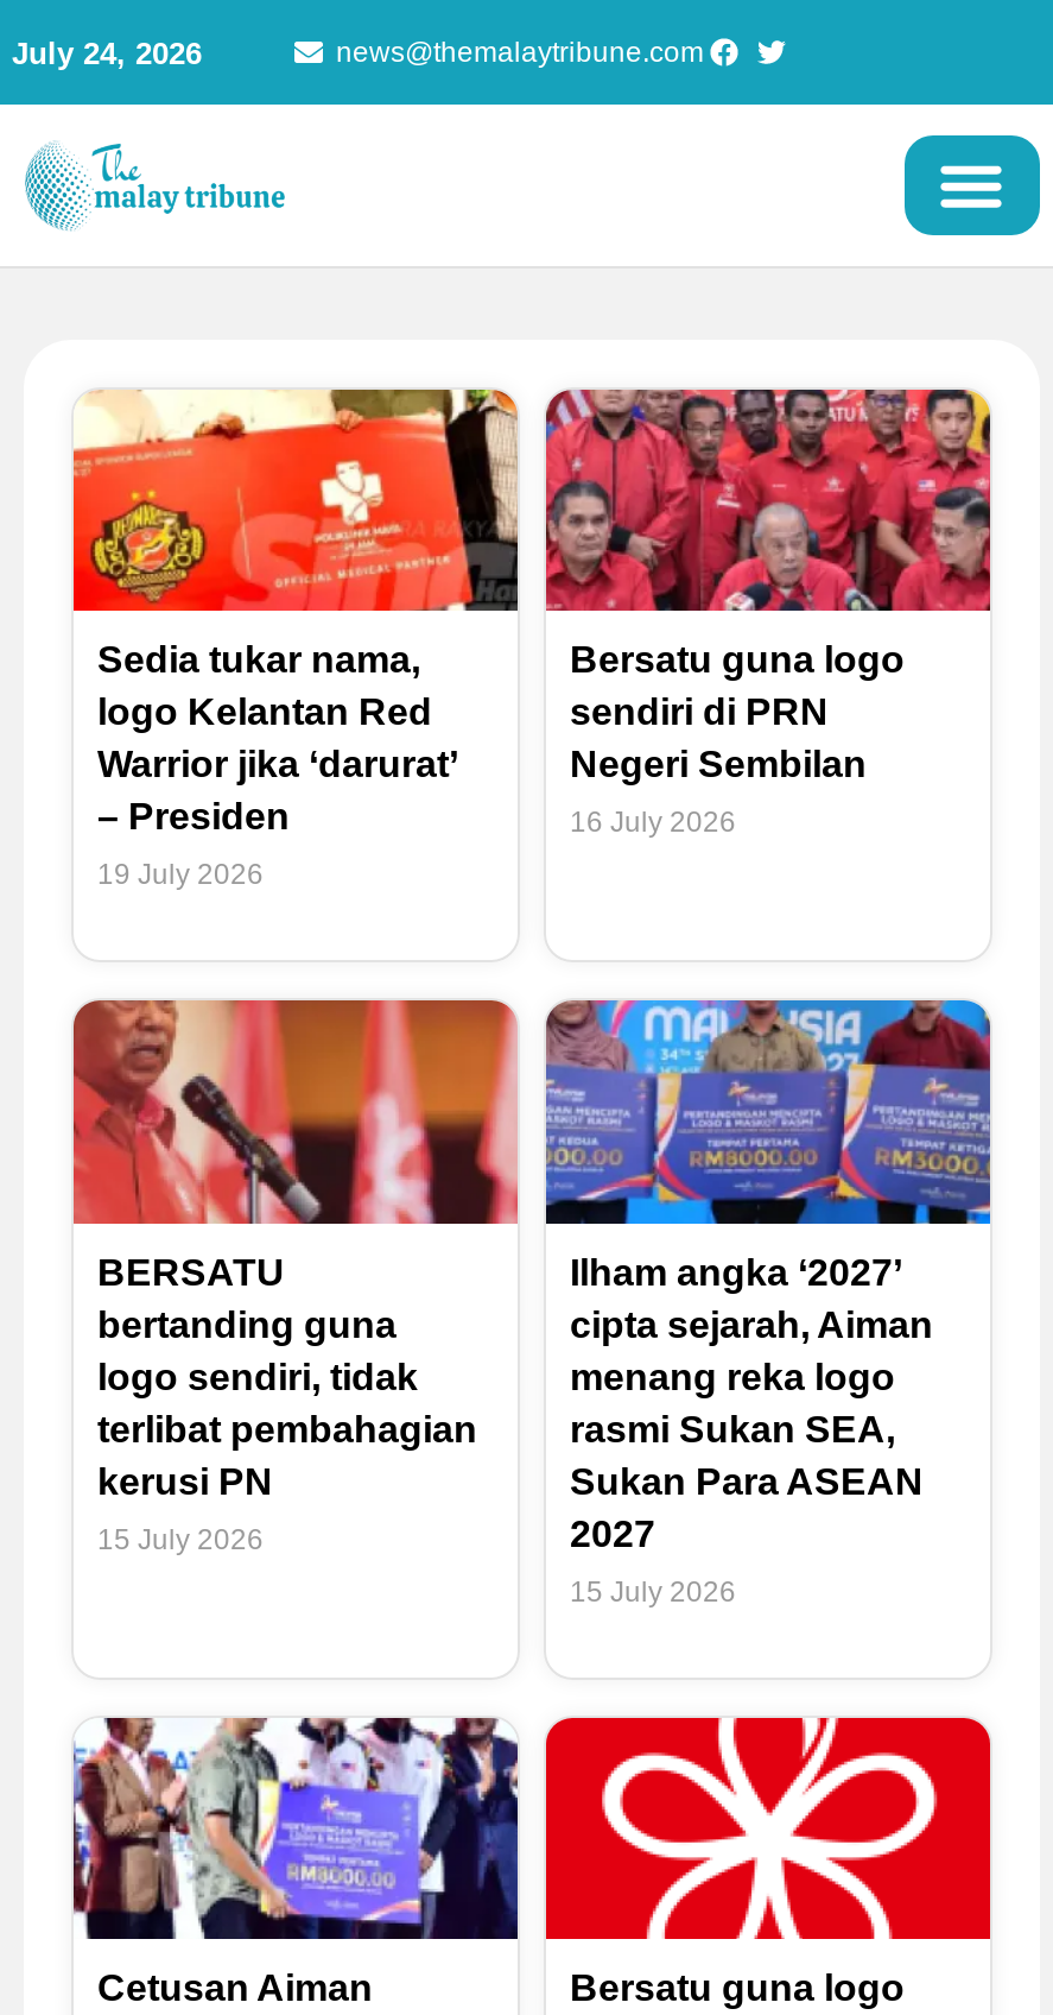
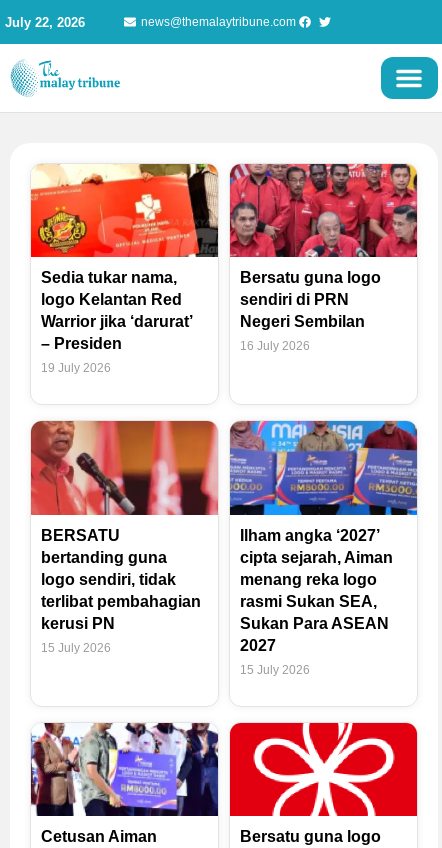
- July 24, 2026
+ July 22, 2026
